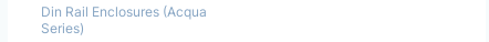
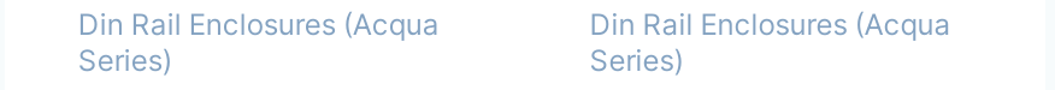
+ Din Rail Enclosures (Acqua
+ Series)
